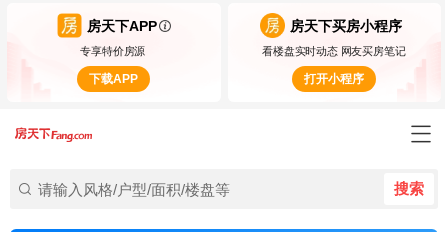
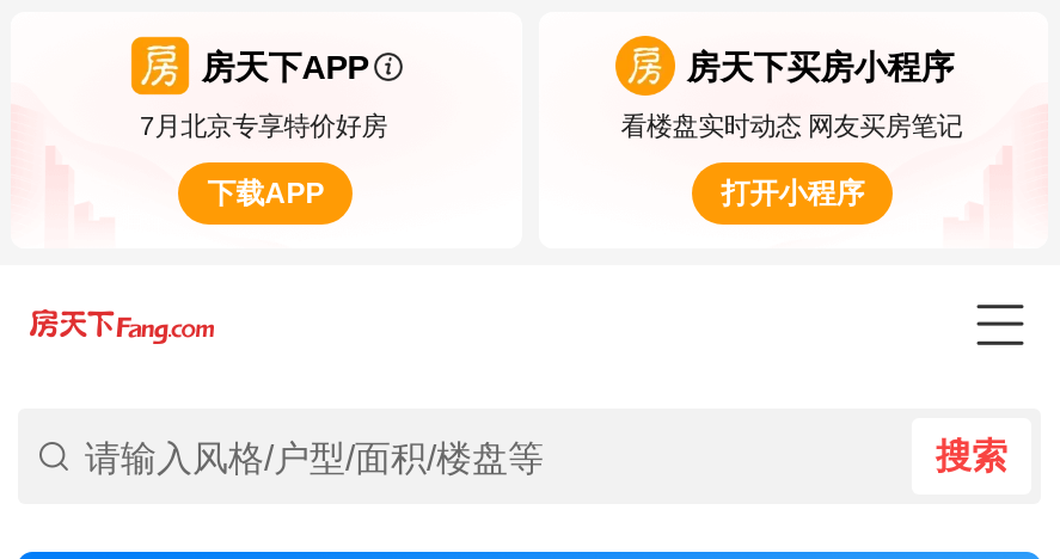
- 专享特价房源
+ 7月北京专享特价好房
